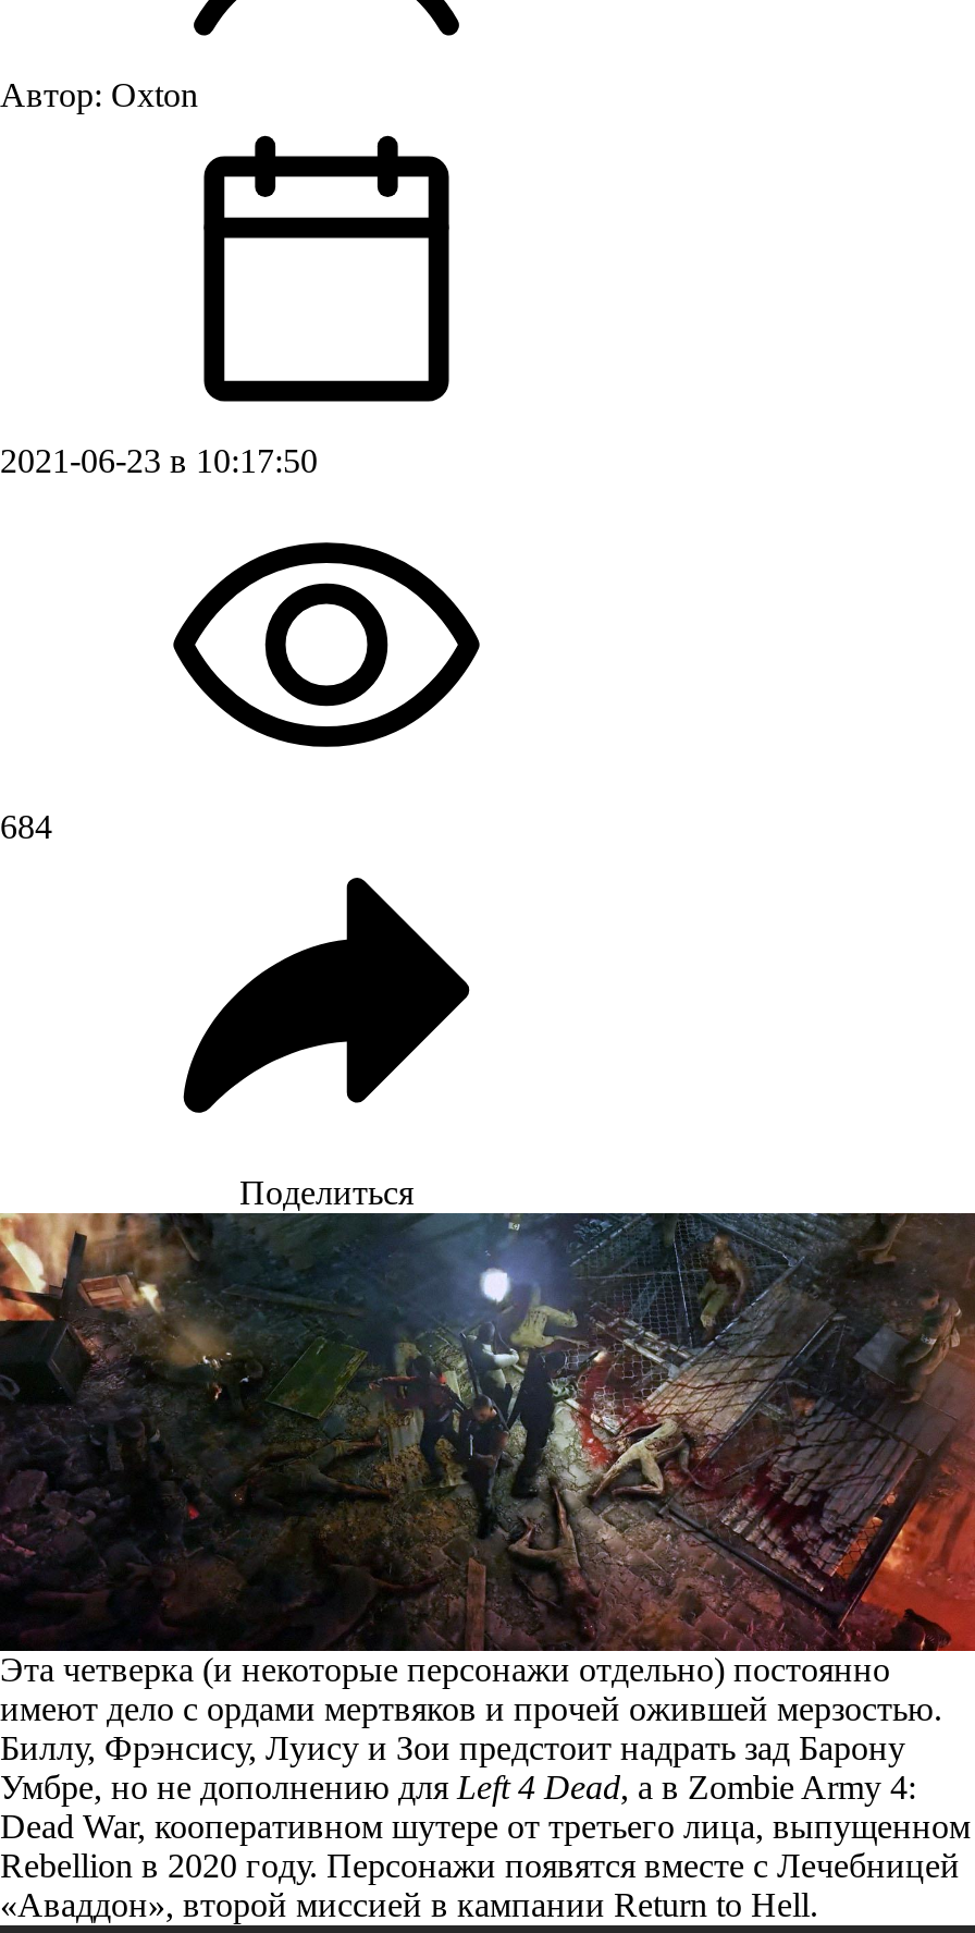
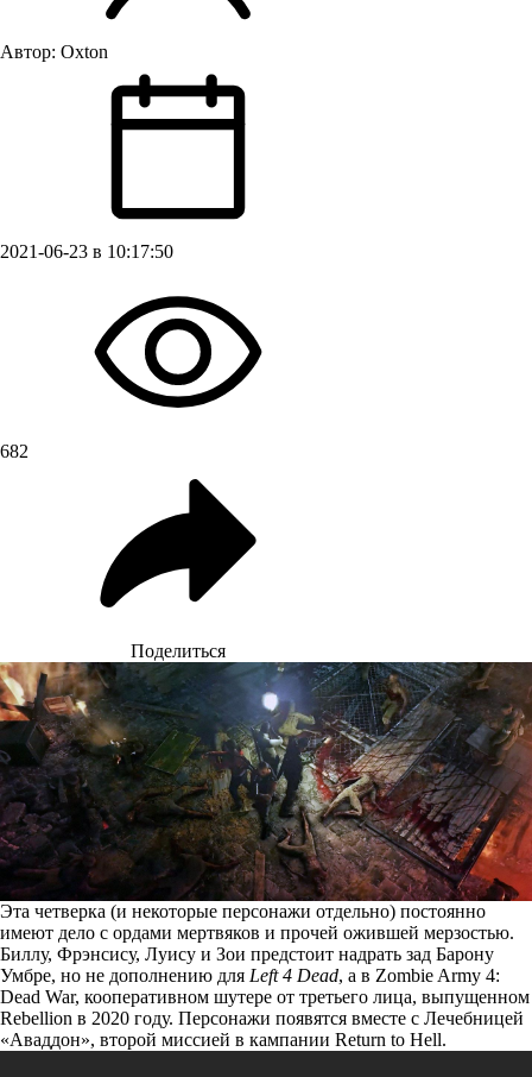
- 684
+ 682
